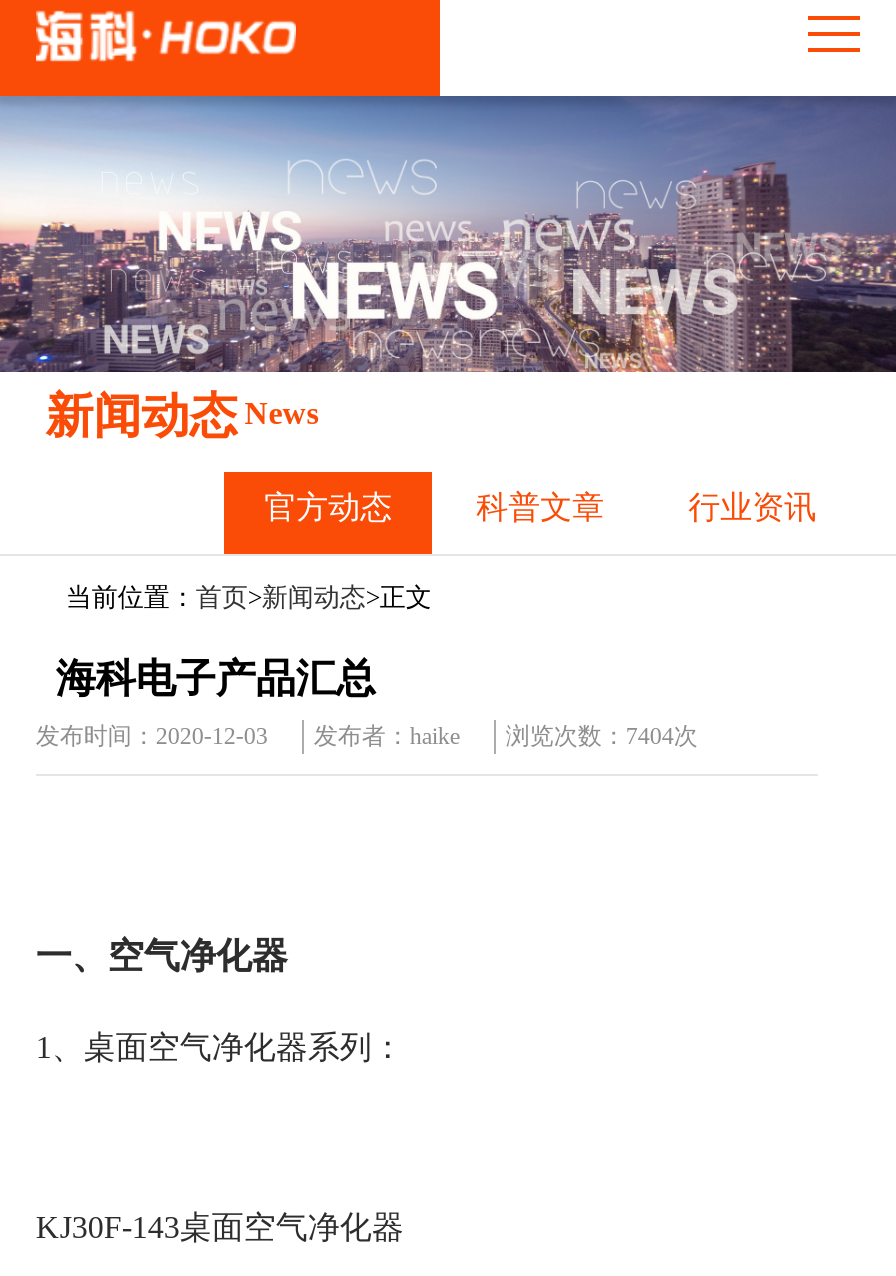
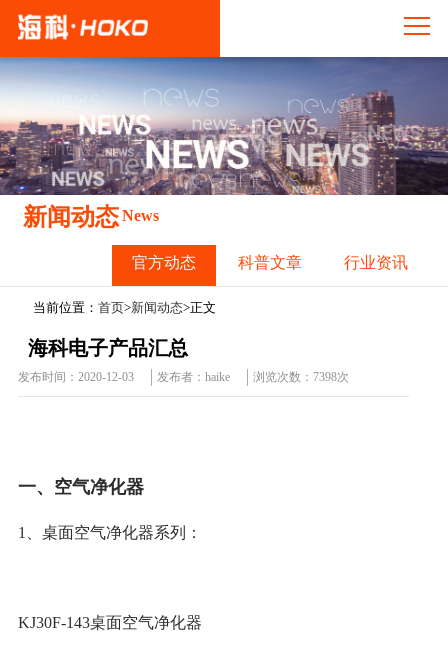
- 发布时间：2020-12-03 发布者：haike 浏览次数：7404次
+ 发布时间：2020-12-03 发布者：haike 浏览次数：7398次
